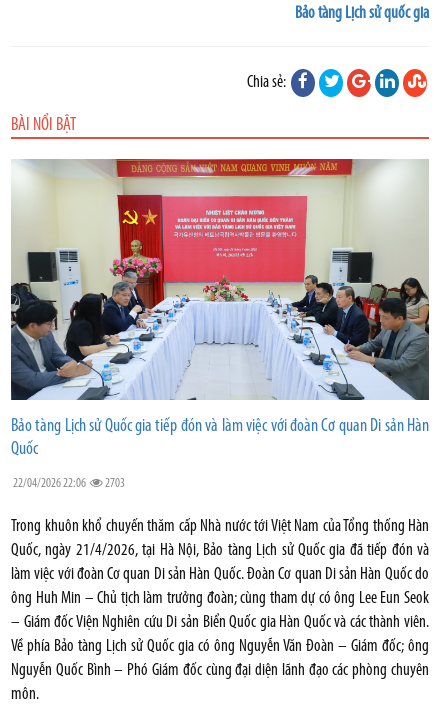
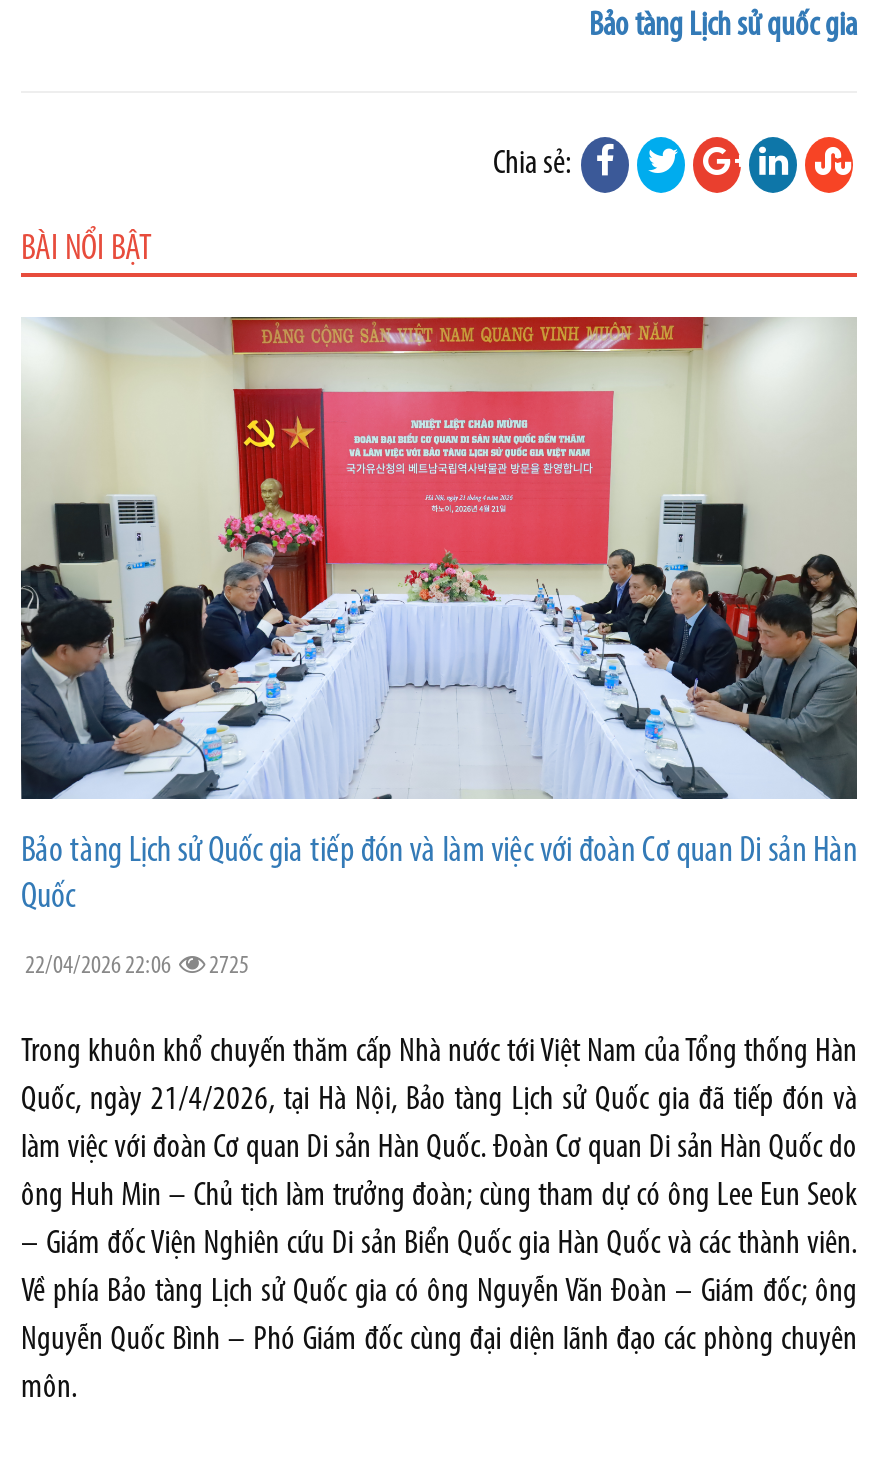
- 22/04/2026 22:06 2703
+ 22/04/2026 22:06 2725
